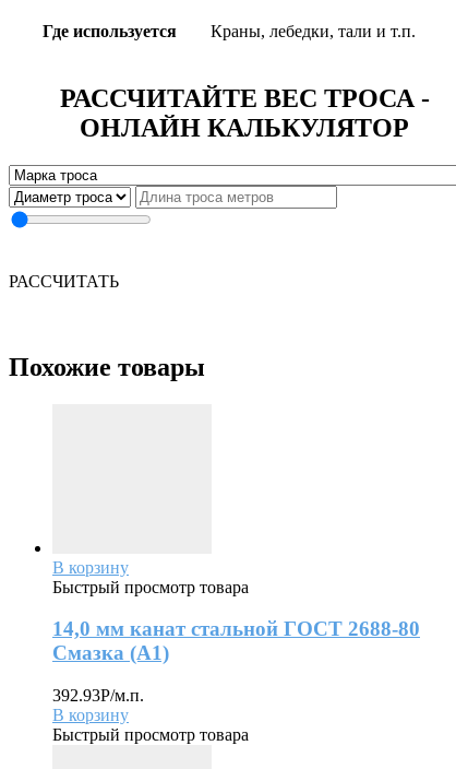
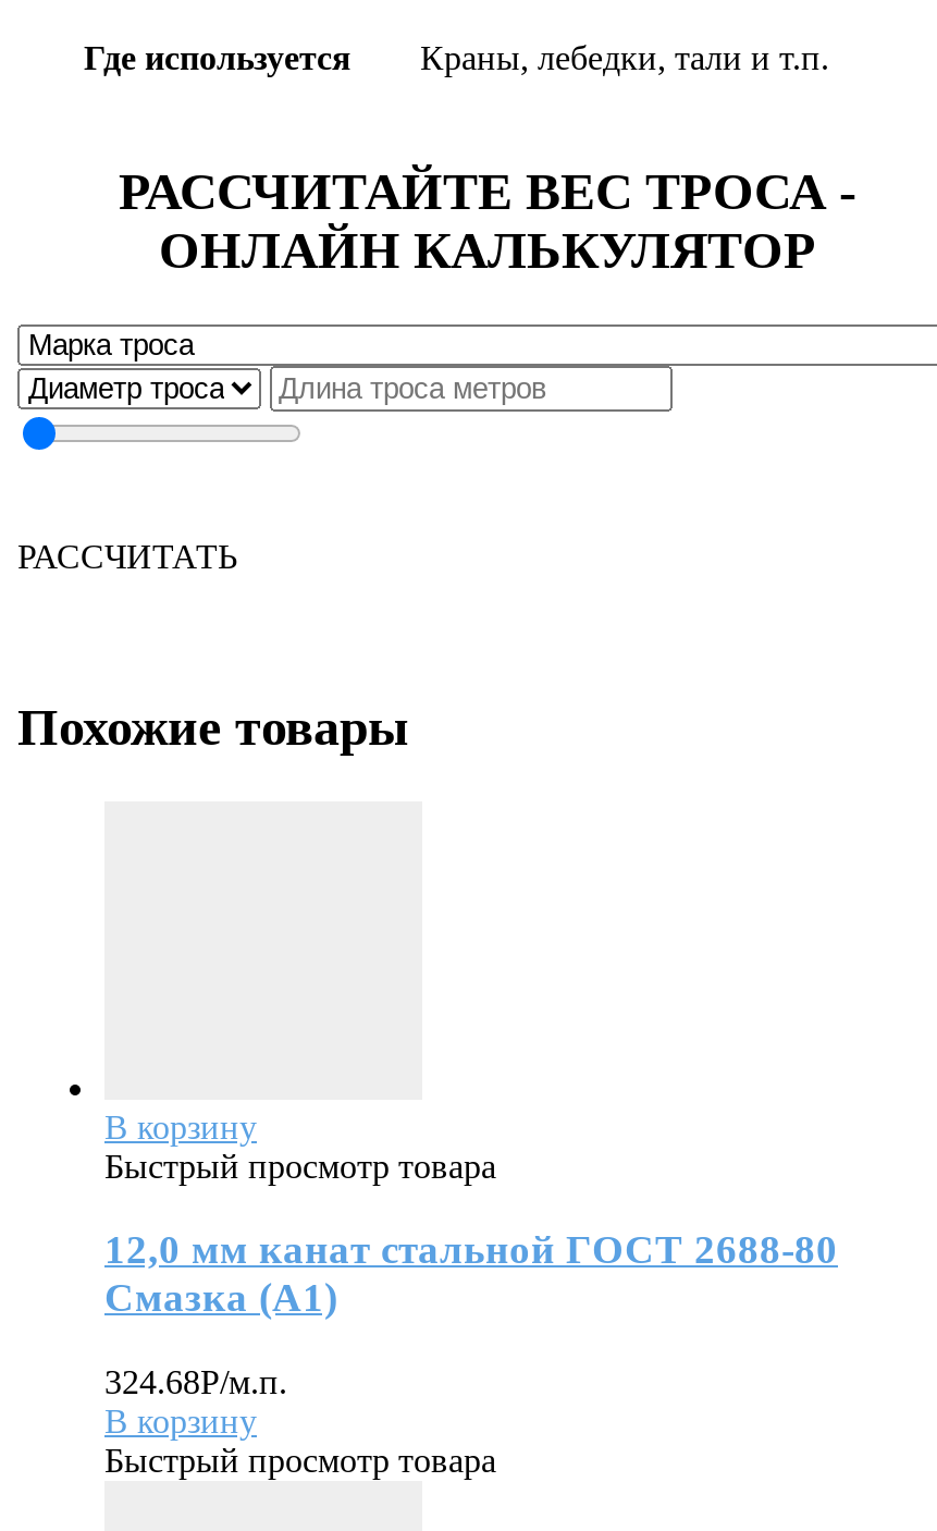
- 14,0 мм канат стальной ГОСТ 2688-80
+ 12,0 мм канат стальной ГОСТ 2688-80

- 392.93Р/м.п.
+ 324.68Р/м.п.
